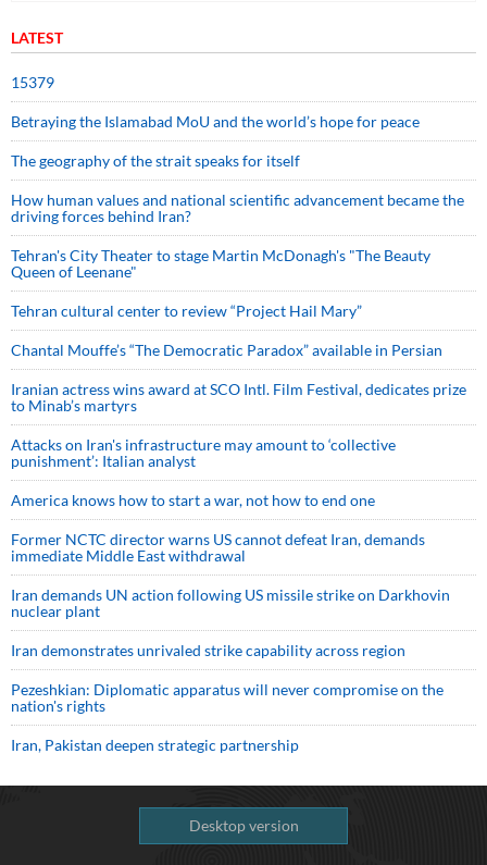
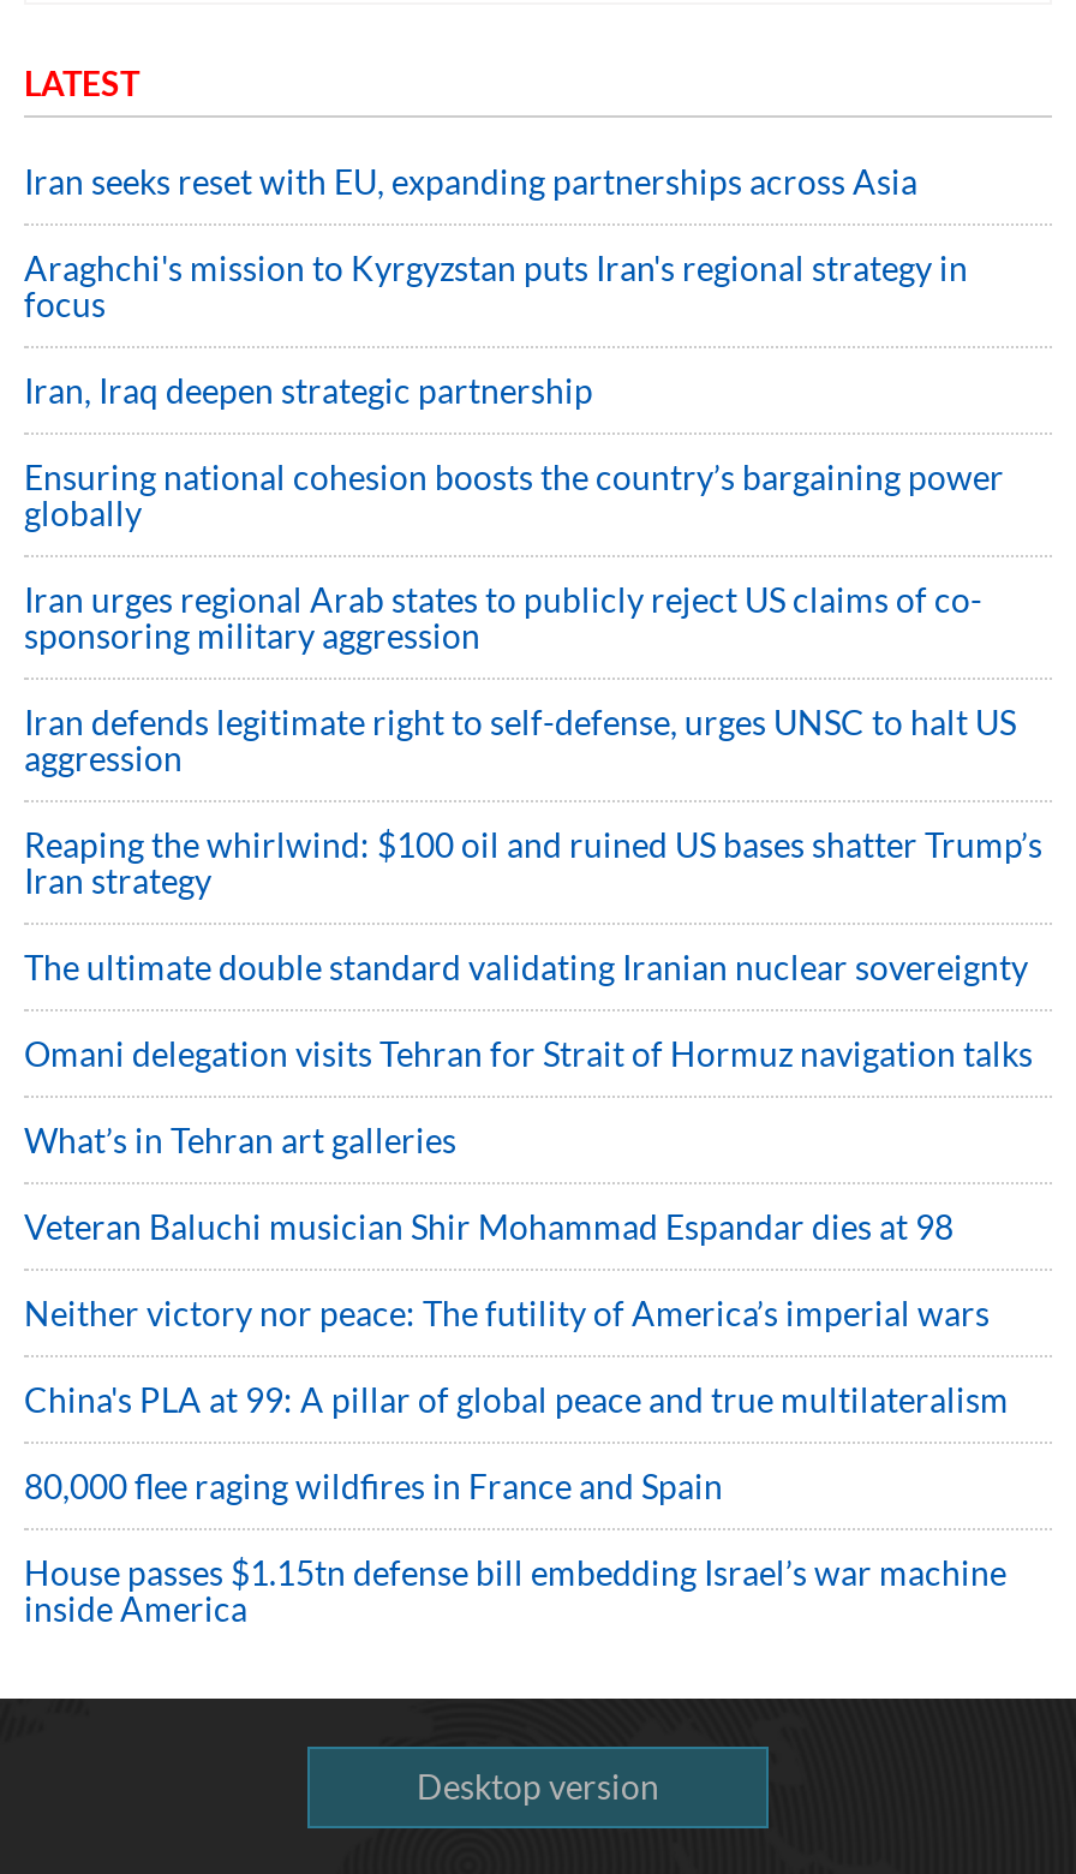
- 15379
+ Iran seeks reset with EU, expanding partnerships across Asia

- Betraying the Islamabad MoU and the world’s hope for peace
+ Araghchi's mission to Kyrgyzstan puts Iran's regional strategy in
+ focus

- The geography of the strait speaks for itself
+ Iran, Iraq deepen strategic partnership

- How human values and national scientific advancement became the
- driving forces behind Iran?
+ Ensuring national cohesion boosts the country’s bargaining power
+ globally

- Tehran's City Theater to stage Martin McDonagh's "The Beauty
- Queen of Leenane"
+ Iran urges regional Arab states to publicly reject US claims of co-
+ sponsoring military aggression

- Tehran cultural center to review “Project Hail Mary”
+ Iran defends legitimate right to self-defense, urges UNSC to halt US
+ aggression

- Chantal Mouffe’s “The Democratic Paradox” available in Persian
+ Reaping the whirlwind: $100 oil and ruined US bases shatter Trump’s
+ Iran strategy

- Iranian actress wins award at SCO Intl. Film Festival, dedicates prize
- to Minab’s martyrs
+ The ultimate double standard validating Iranian nuclear sovereignty

- Attacks on Iran's infrastructure may amount to ‘collective
- punishment’: Italian analyst
+ Omani delegation visits Tehran for Strait of Hormuz navigation talks

- America knows how to start a war, not how to end one
+ What’s in Tehran art galleries

- Former NCTC director warns US cannot defeat Iran, demands
- immediate Middle East withdrawal
+ Veteran Baluchi musician Shir Mohammad Espandar dies at 98

- Iran demands UN action following US missile strike on Darkhovin
- nuclear plant
+ Neither victory nor peace: The futility of America’s imperial wars

- Iran demonstrates unrivaled strike capability across region
+ China's PLA at 99: A pillar of global peace and true multilateralism

- Pezeshkian: Diplomatic apparatus will never compromise on the
- nation's rights
+ 80,000 flee raging wildfires in France and Spain

- Iran, Pakistan deepen strategic partnership
+ House passes $1.15tn defense bill embedding Israel’s war machine
+ inside America
